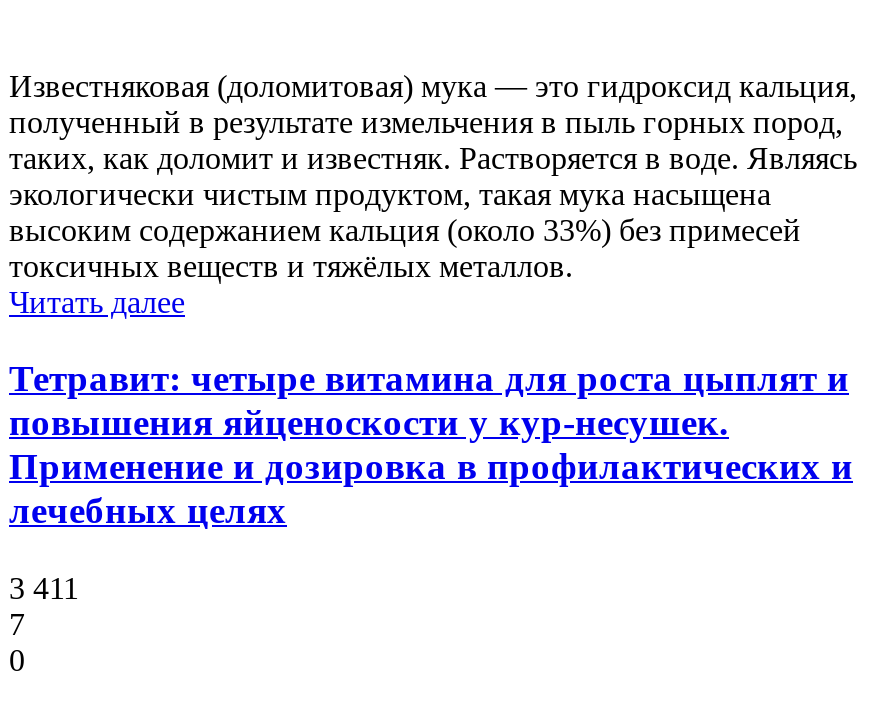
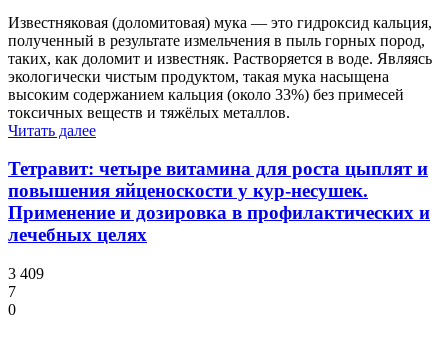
- 3 411
+ 3 409
